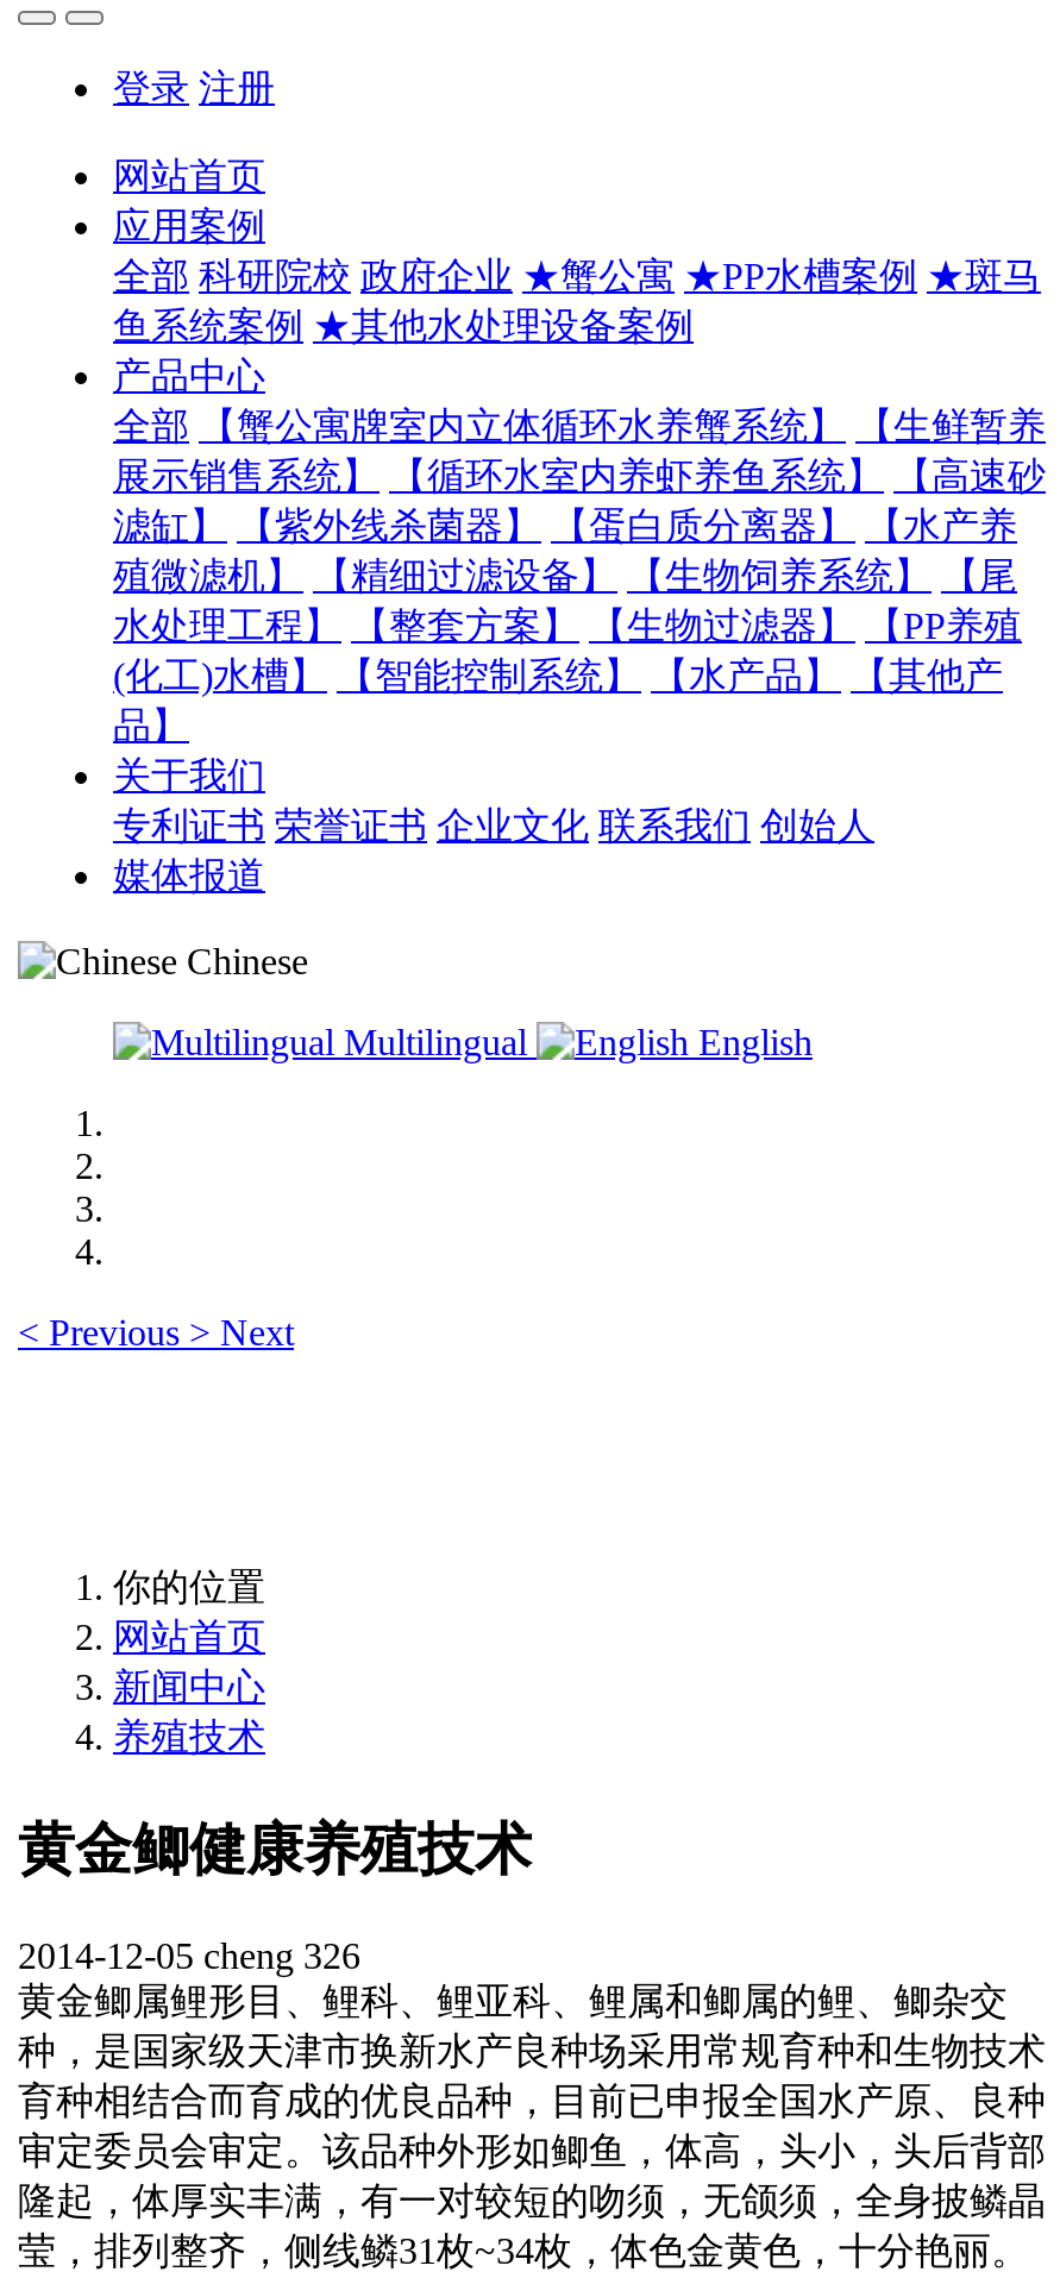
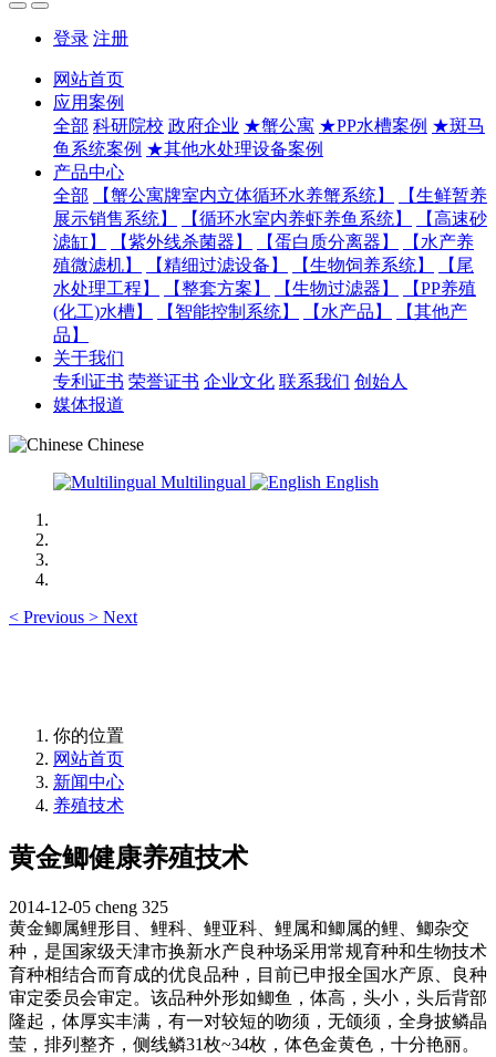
- 2014-12-05 cheng 326
+ 2014-12-05 cheng 325
